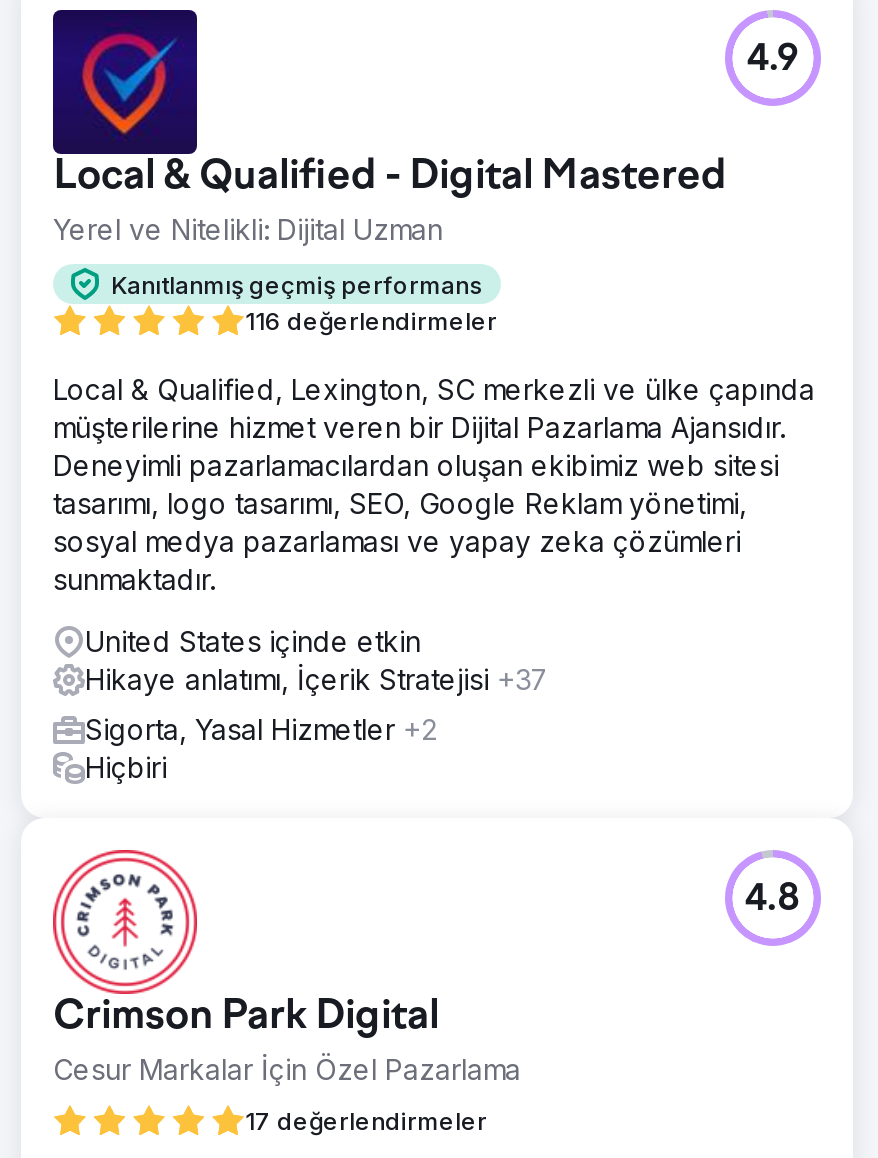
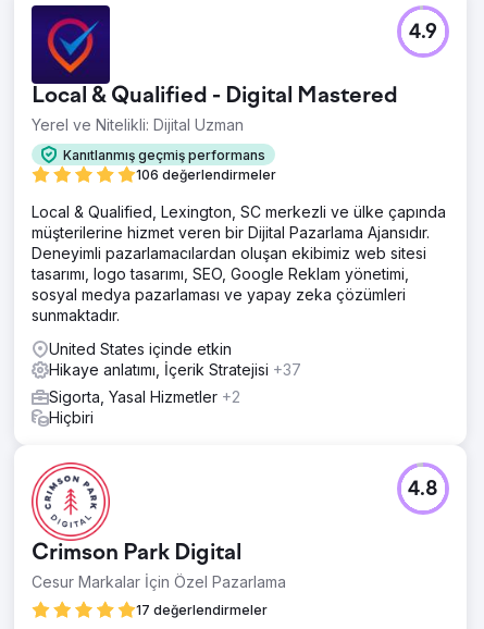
- 116 değerlendirmeler
+ 106 değerlendirmeler
